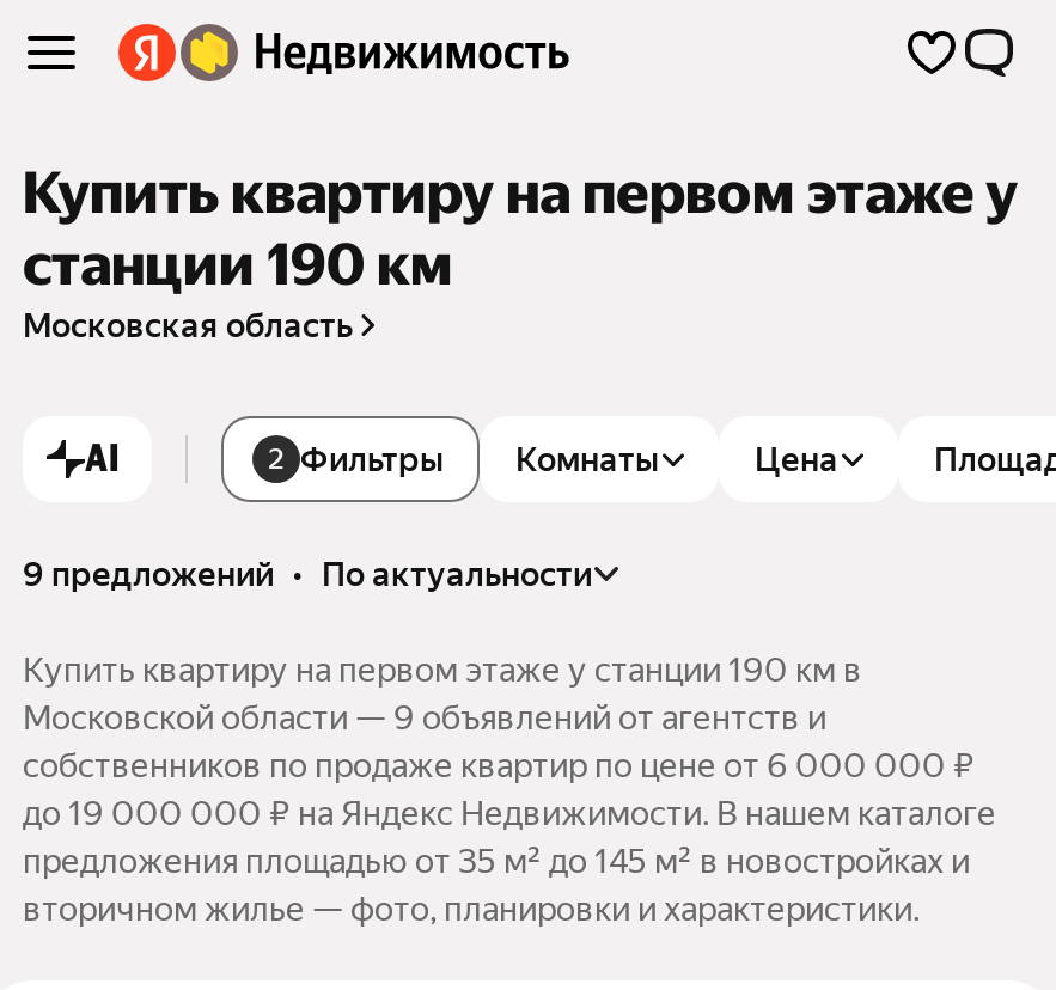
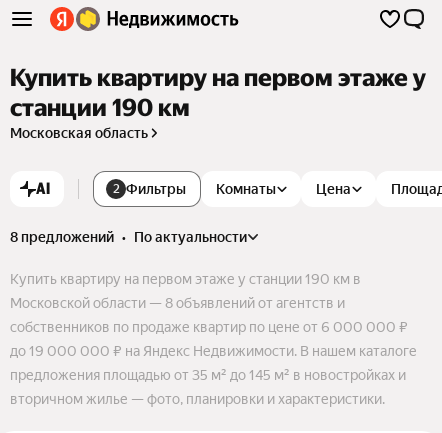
- 9 предложений • по актуальности
+ 8 предложений • по актуальности

- Московской области — 9 объявлений от агентств и
+ Московской области — 8 объявлений от агентств и
